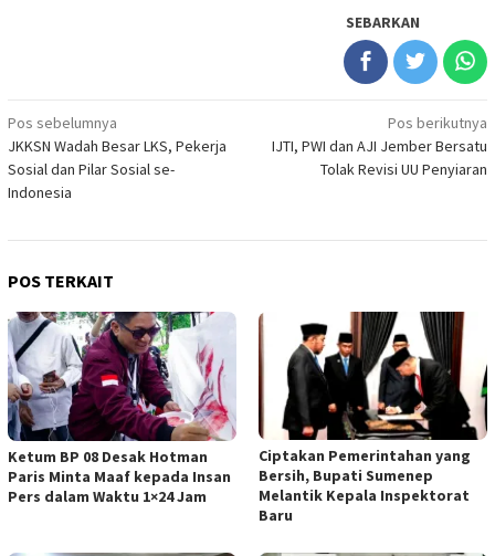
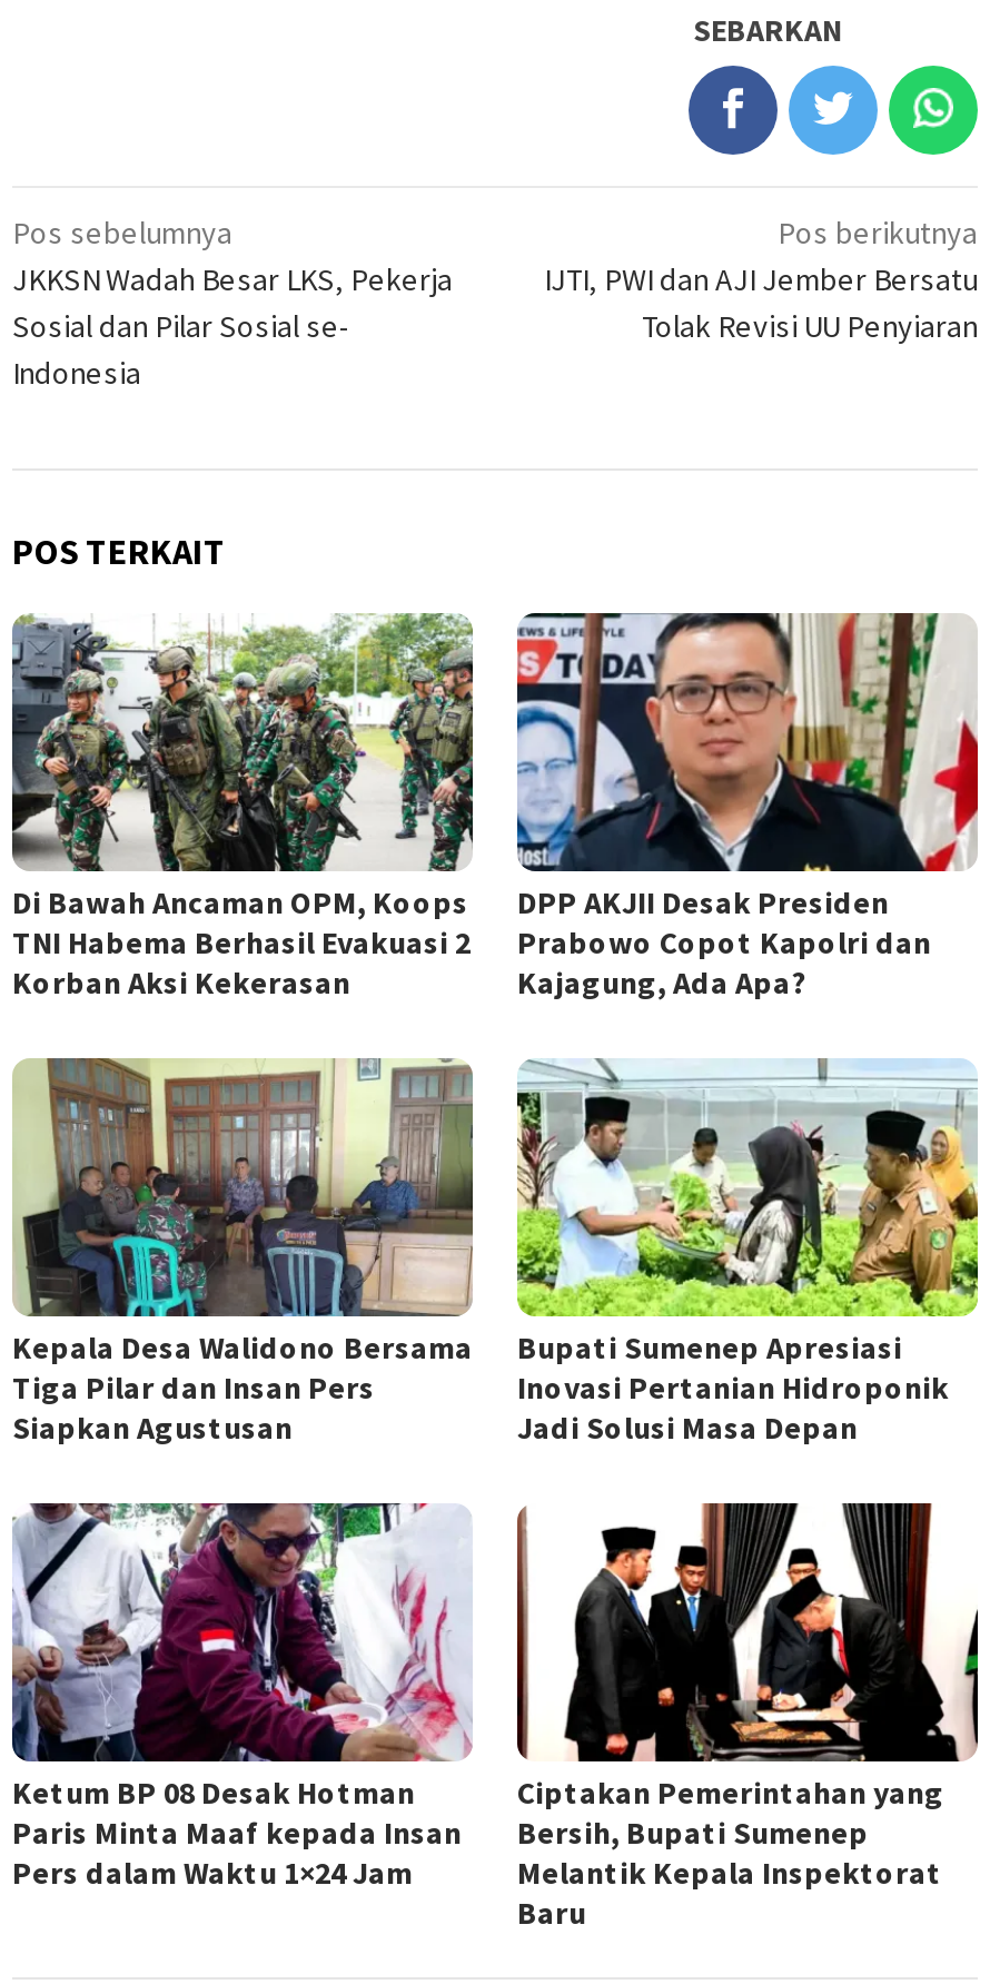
+ [image]
+ Di Bawah Ancaman OPM, Koops
+ TNI Habema Berhasil Evakuasi 2
+ Korban Aksi Kekerasan

+ [image]
+ Kepala Desa Walidono Bersama
+ Tiga Pilar dan Insan Pers
+ Siapkan Agustusan

+ [image]
+ DPP AKJII Desak Presiden
+ Prabowo Copot Kapolri dan
+ Kajagung, Ada Apa?

+ [image]
+ Bupati Sumenep Apresiasi
+ Inovasi Pertanian Hidroponik
+ Jadi Solusi Masa Depan
